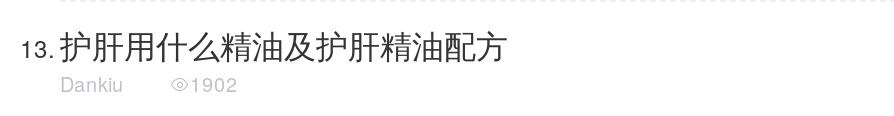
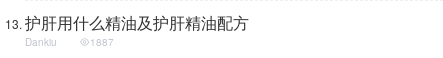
- 1902
+ 1887
